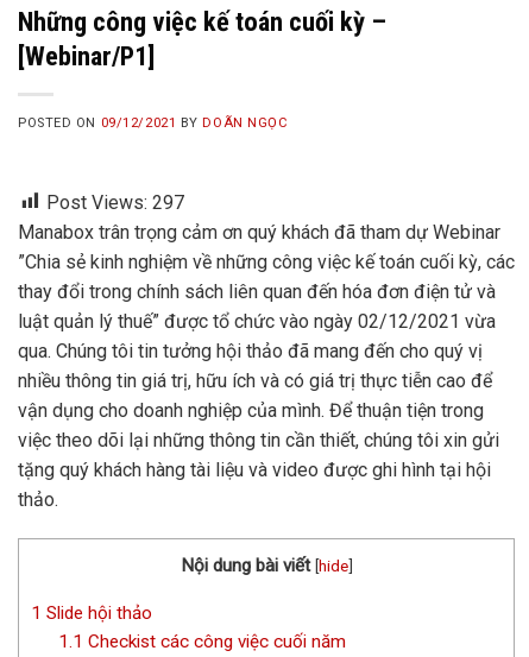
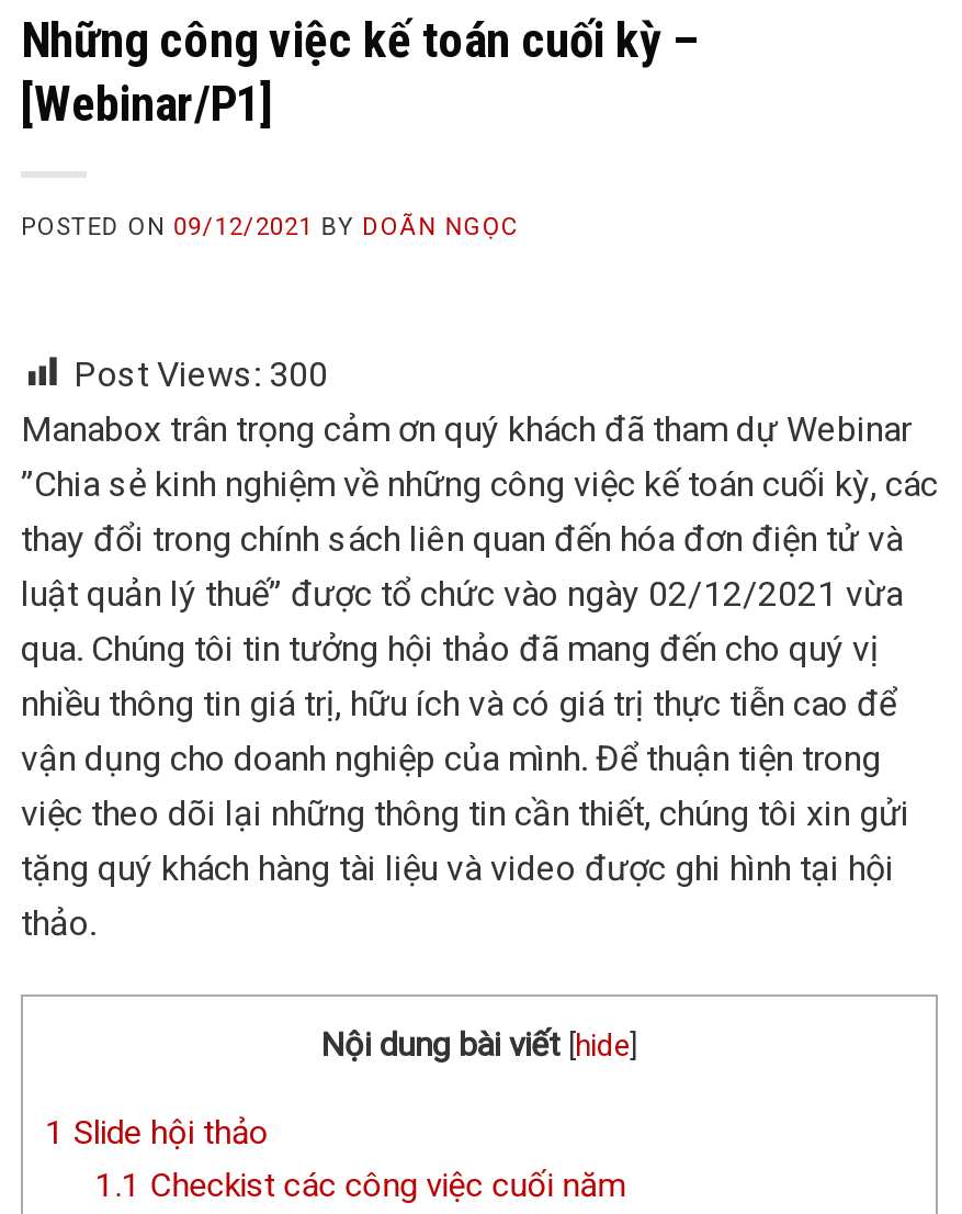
- Post Views: 297
+ Post Views: 300
